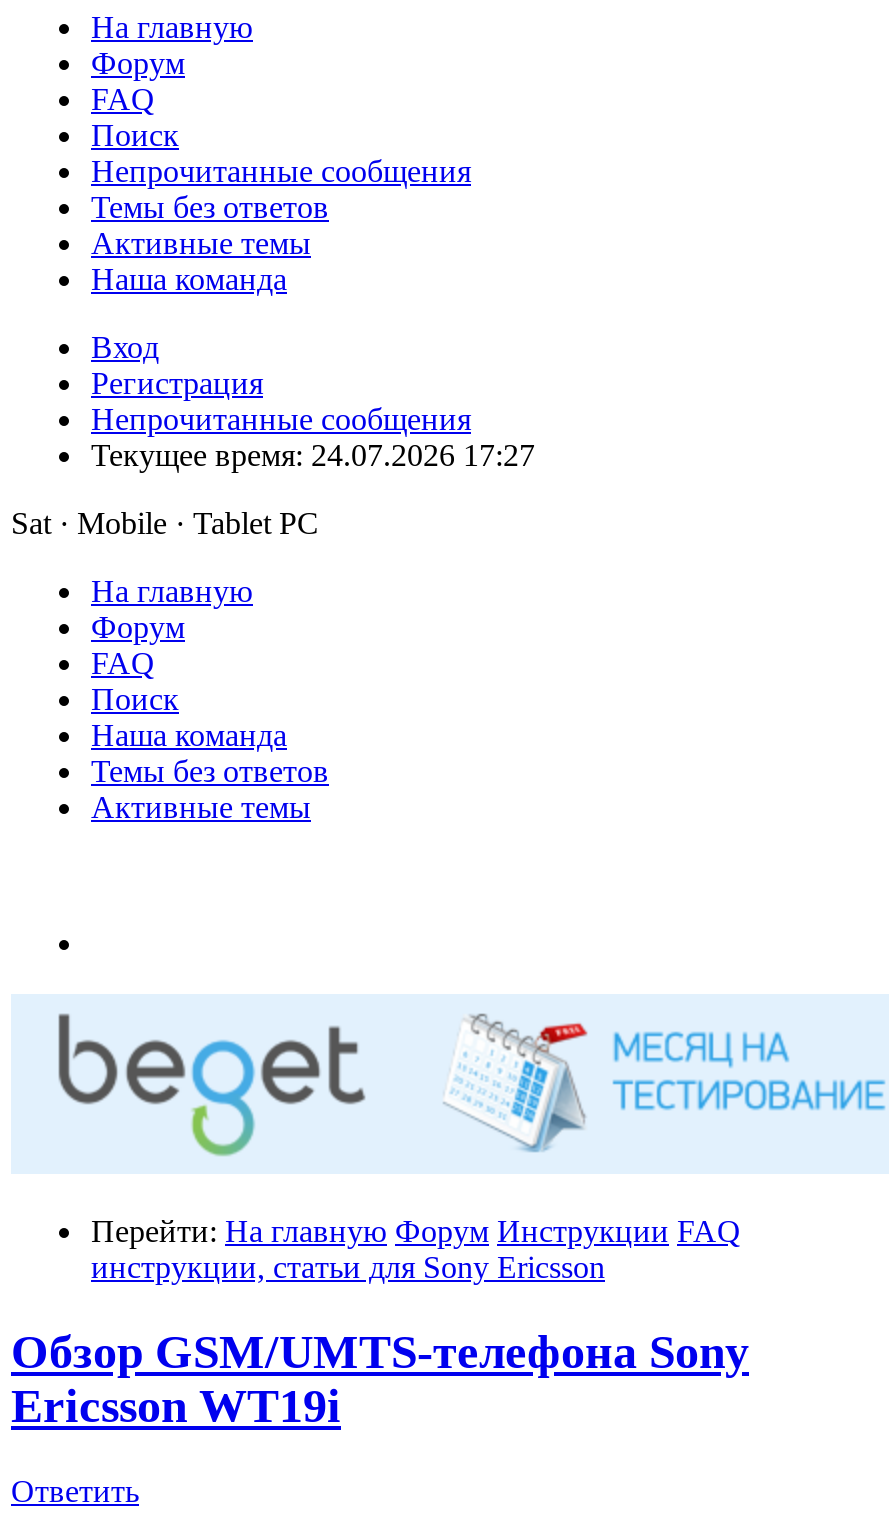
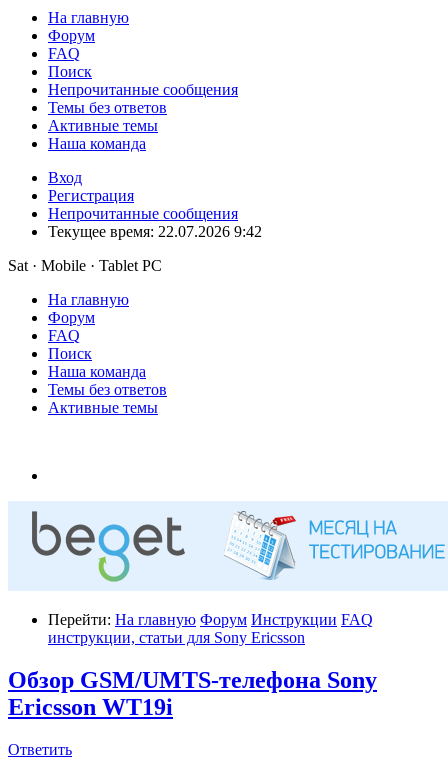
- Текущее время: 24.07.2026 17:27
+ Текущее время: 22.07.2026 9:42
